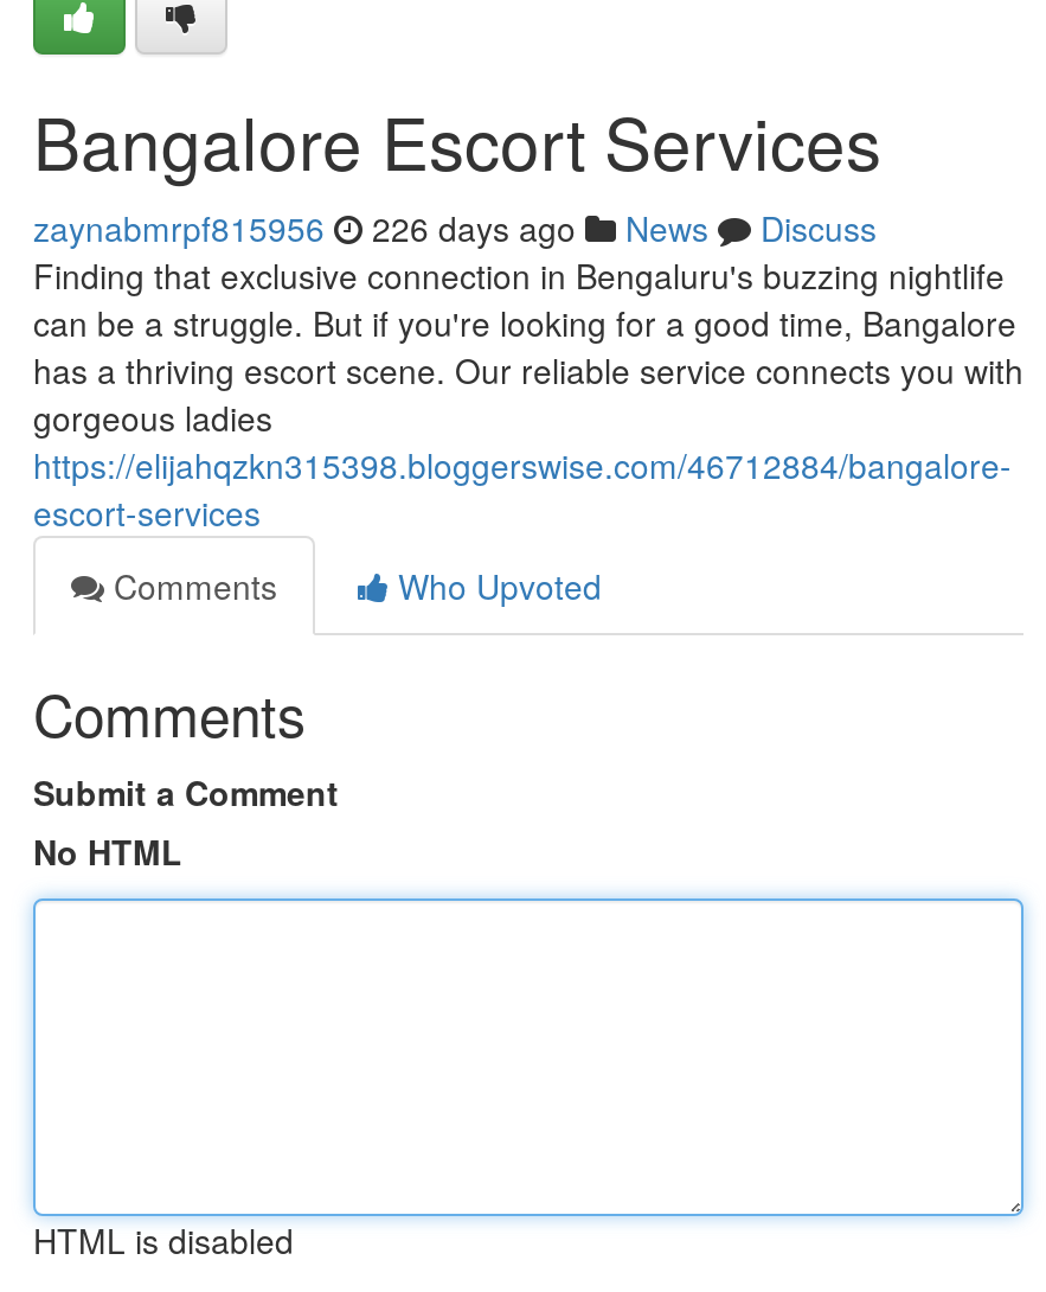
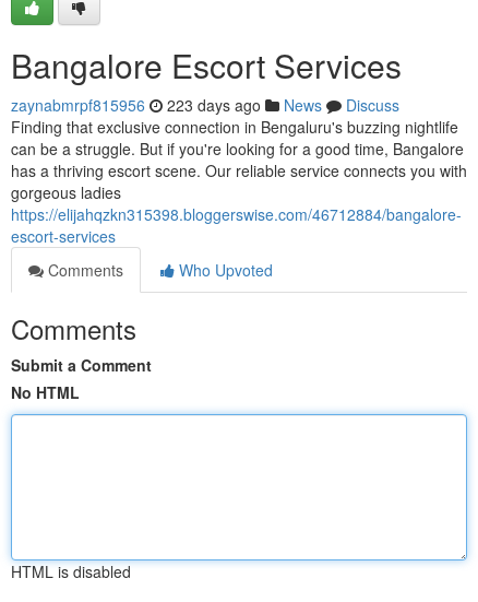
- zaynabmrpf815956 226 days ago News Discuss
+ zaynabmrpf815956 223 days ago News Discuss
